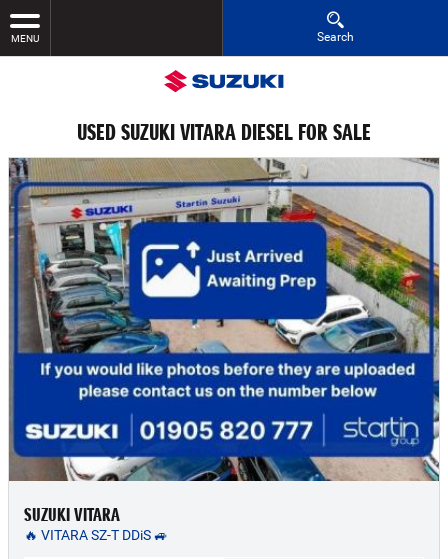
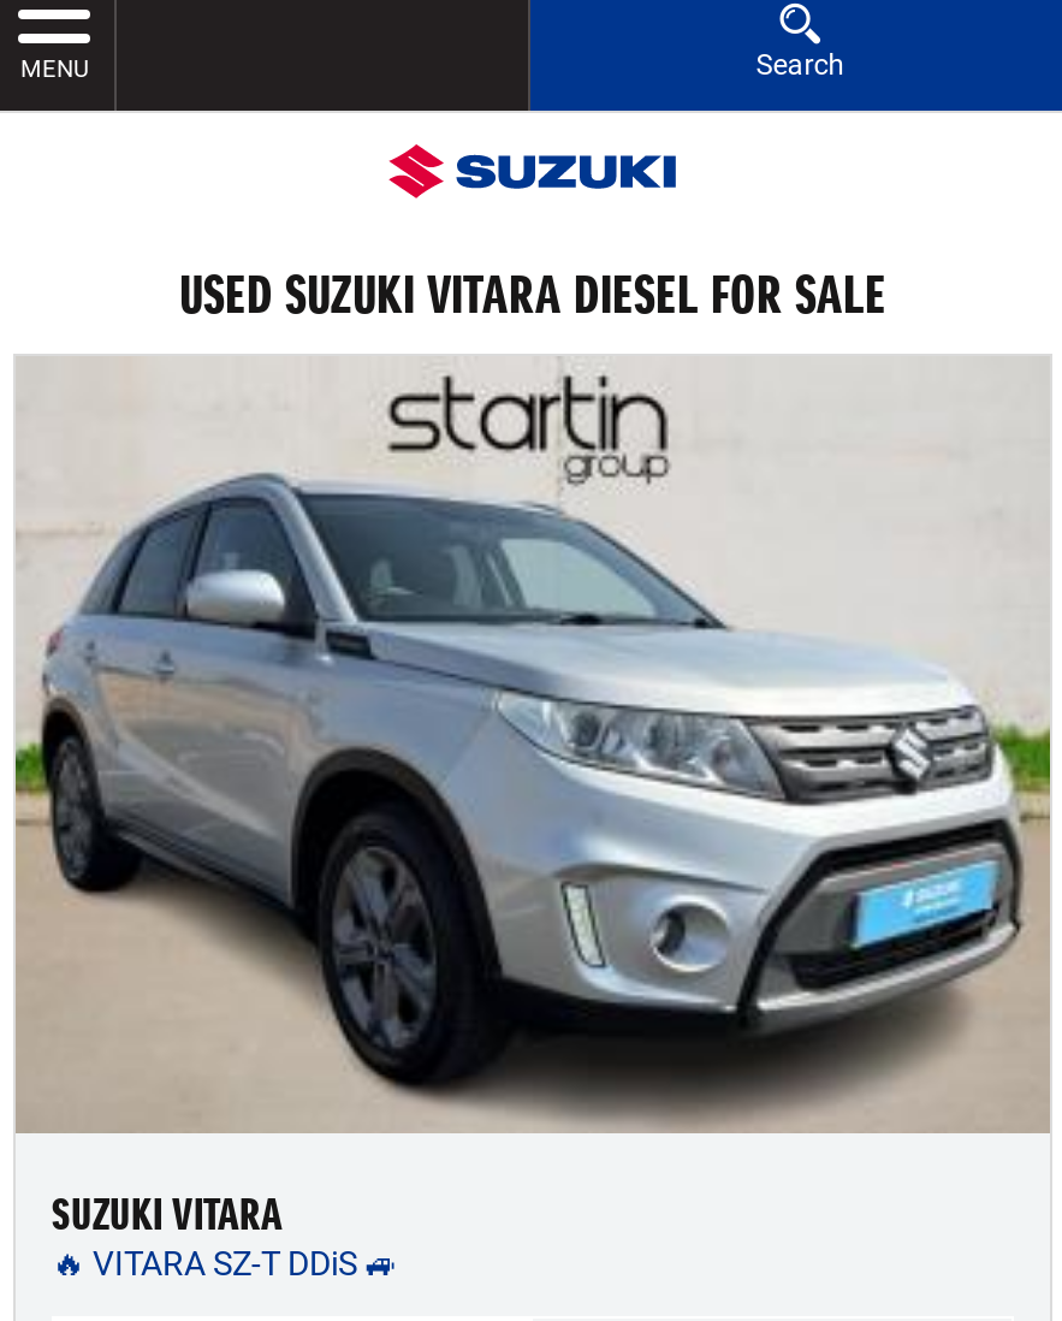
- [image]
+ [image]
